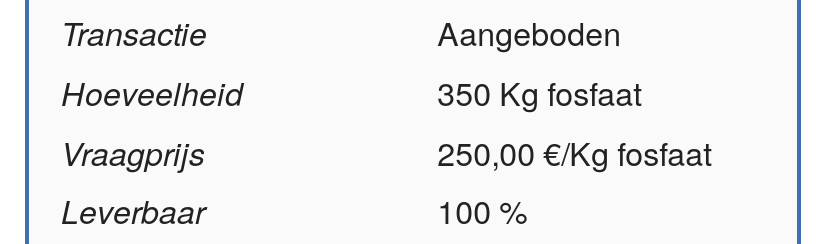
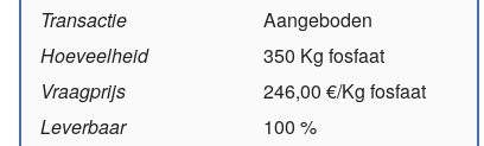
- 250,00 €/Kg fosfaat
+ 246,00 €/Kg fosfaat
